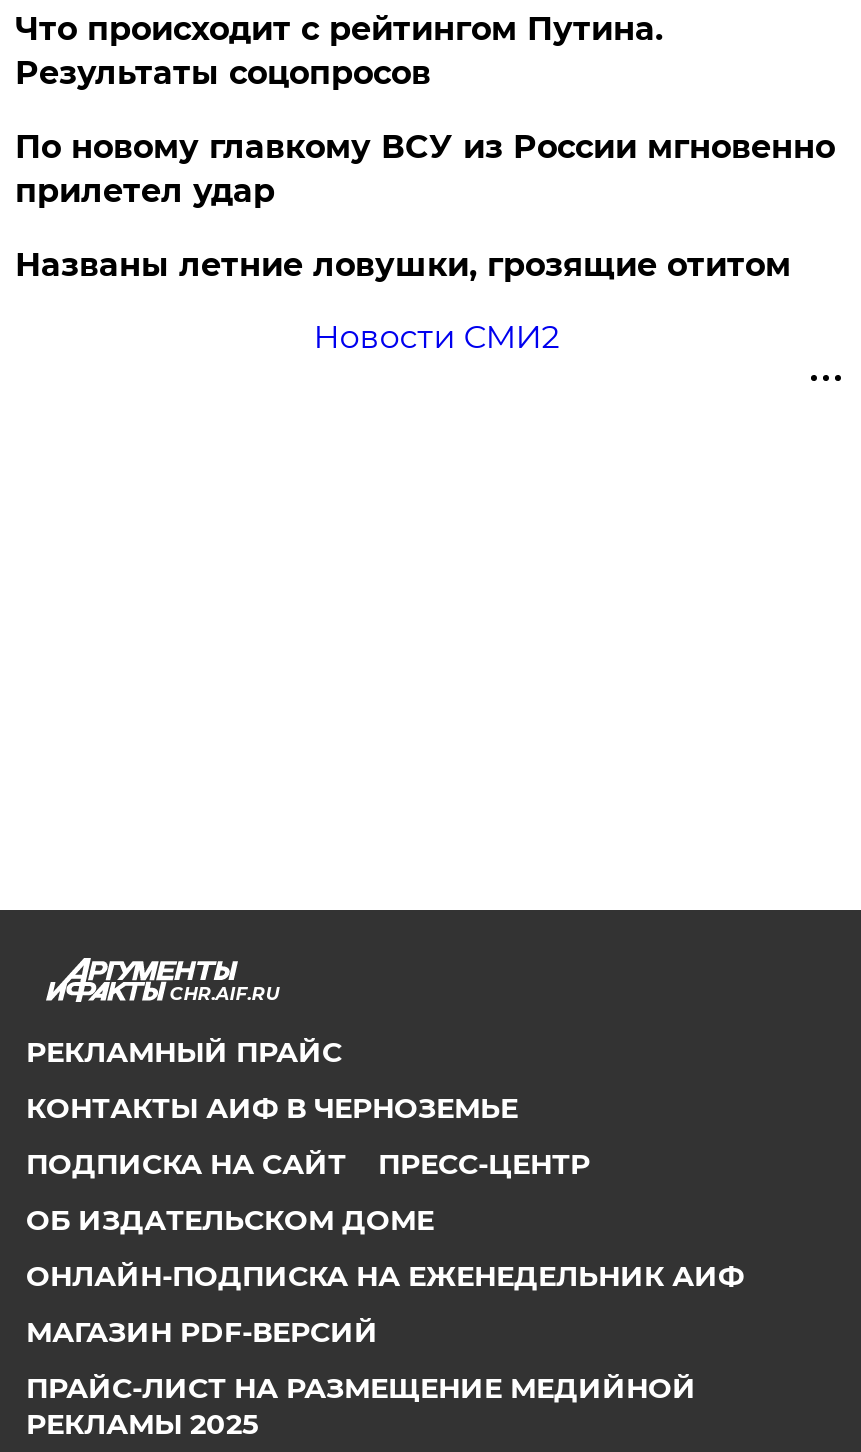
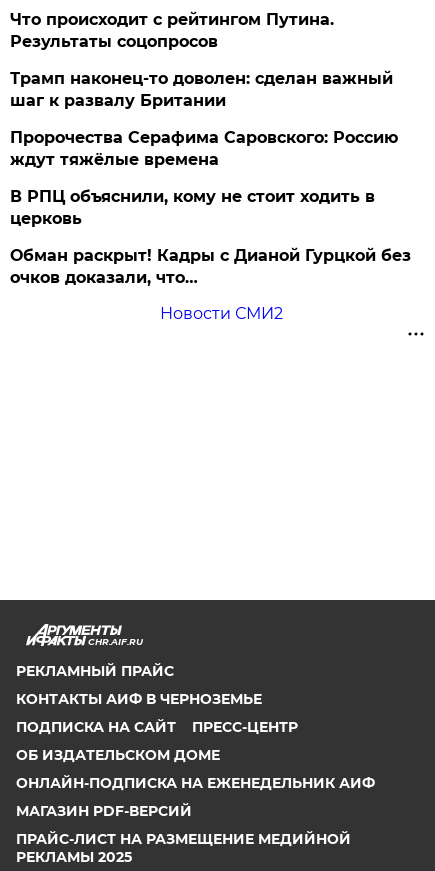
- По новому главкому ВСУ из России мгновенно
- прилетел удар
- Названы летние ловушки, грозящие отитом
+ Трамп наконец-то доволен: сделан важный
+ шаг к развалу Британии
+ Пророчества Серафима Саровского: Россию
+ ждут тяжёлые времена
+ В РПЦ объяснили, кому не стоит ходить в
+ церковь
+ Обман раскрыт! Кадры с Дианой Гурцкой без
+ очков доказали, что…
